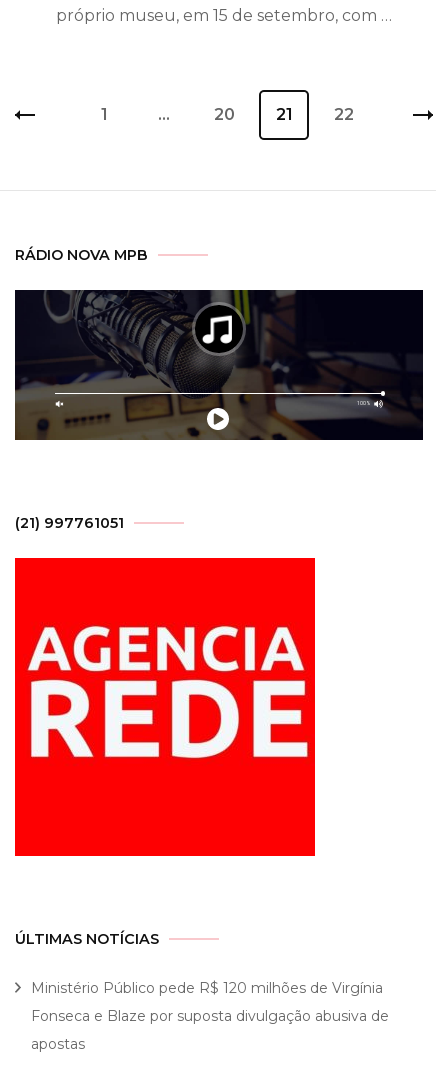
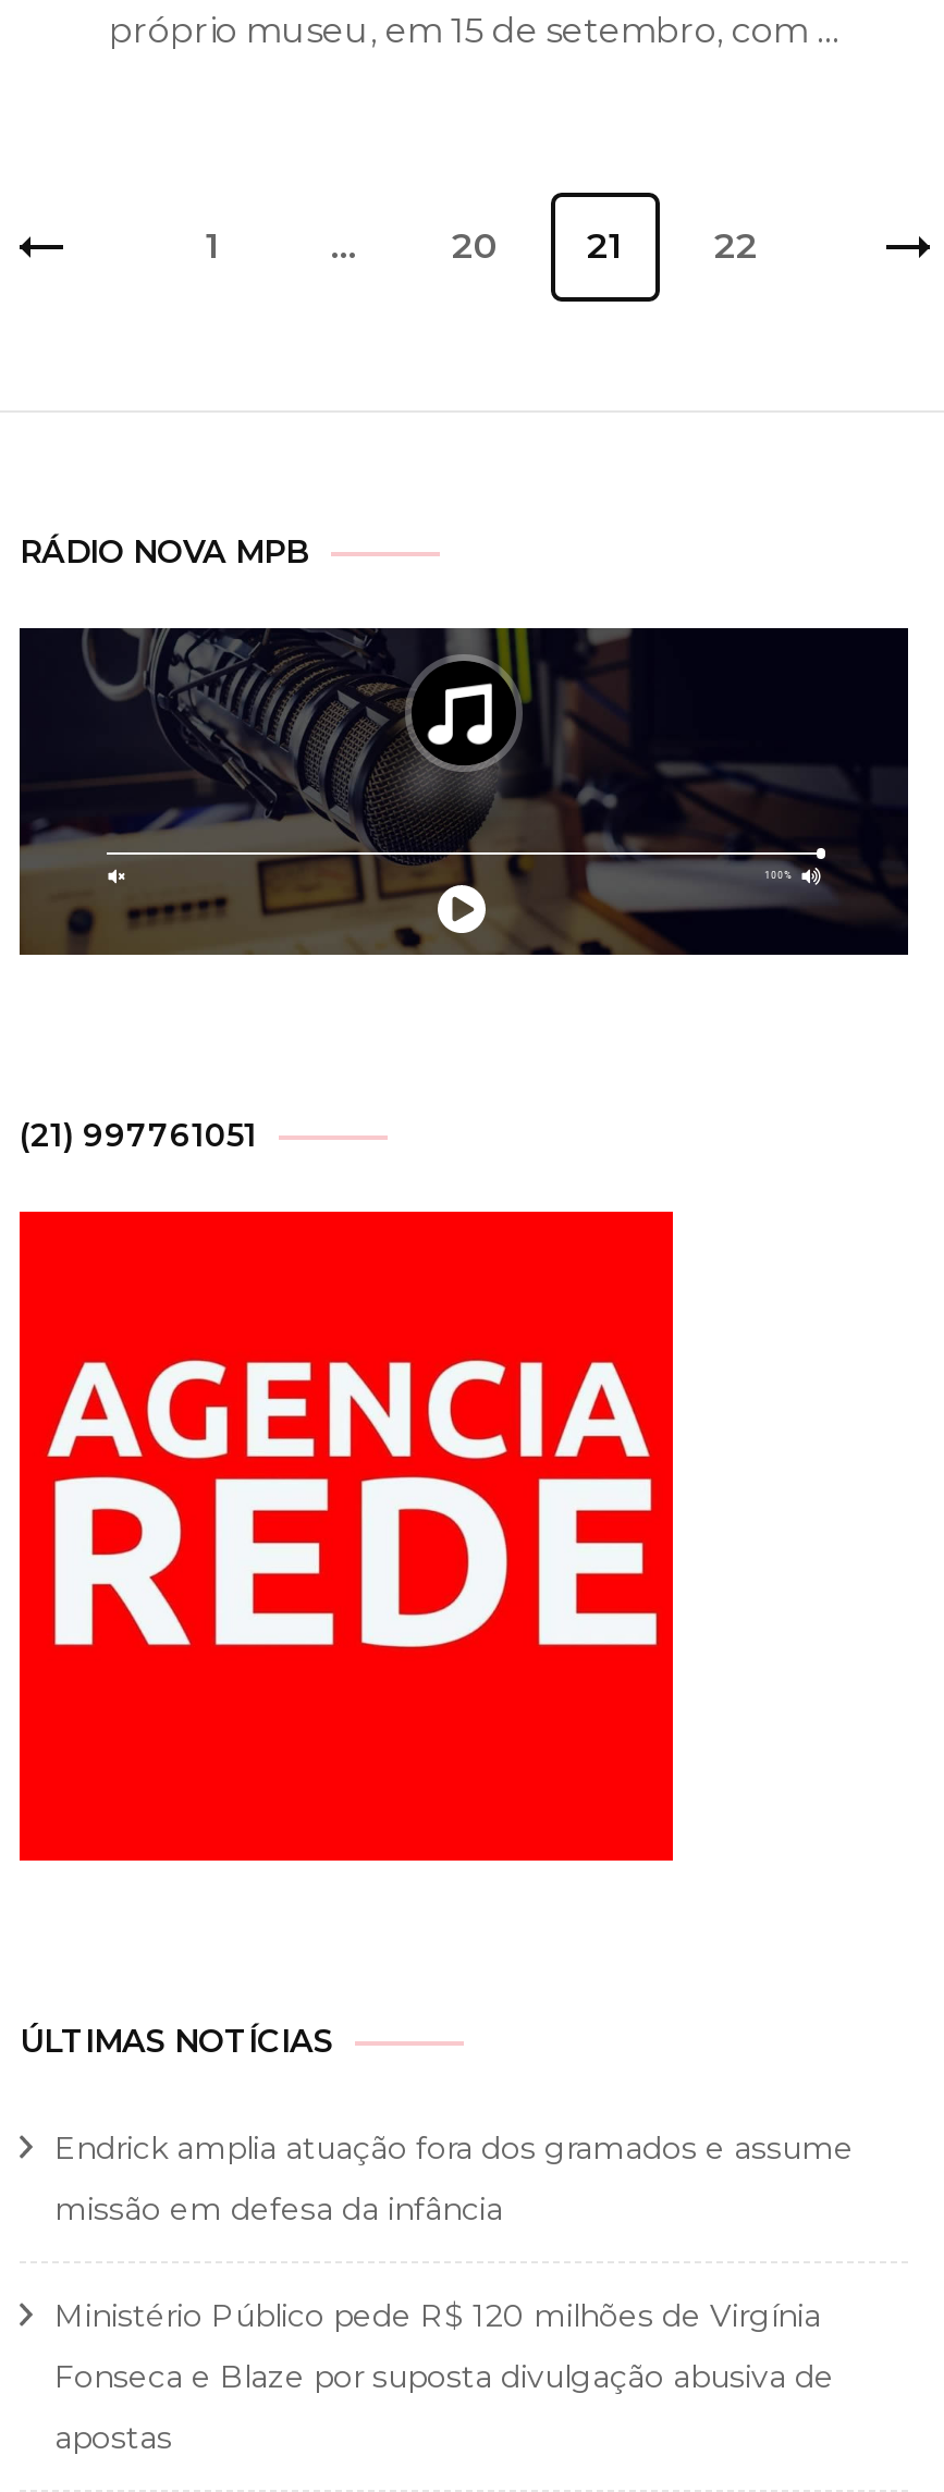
+ Endrick amplia atuação fora dos gramados e assume
+ missão em defesa da infância
